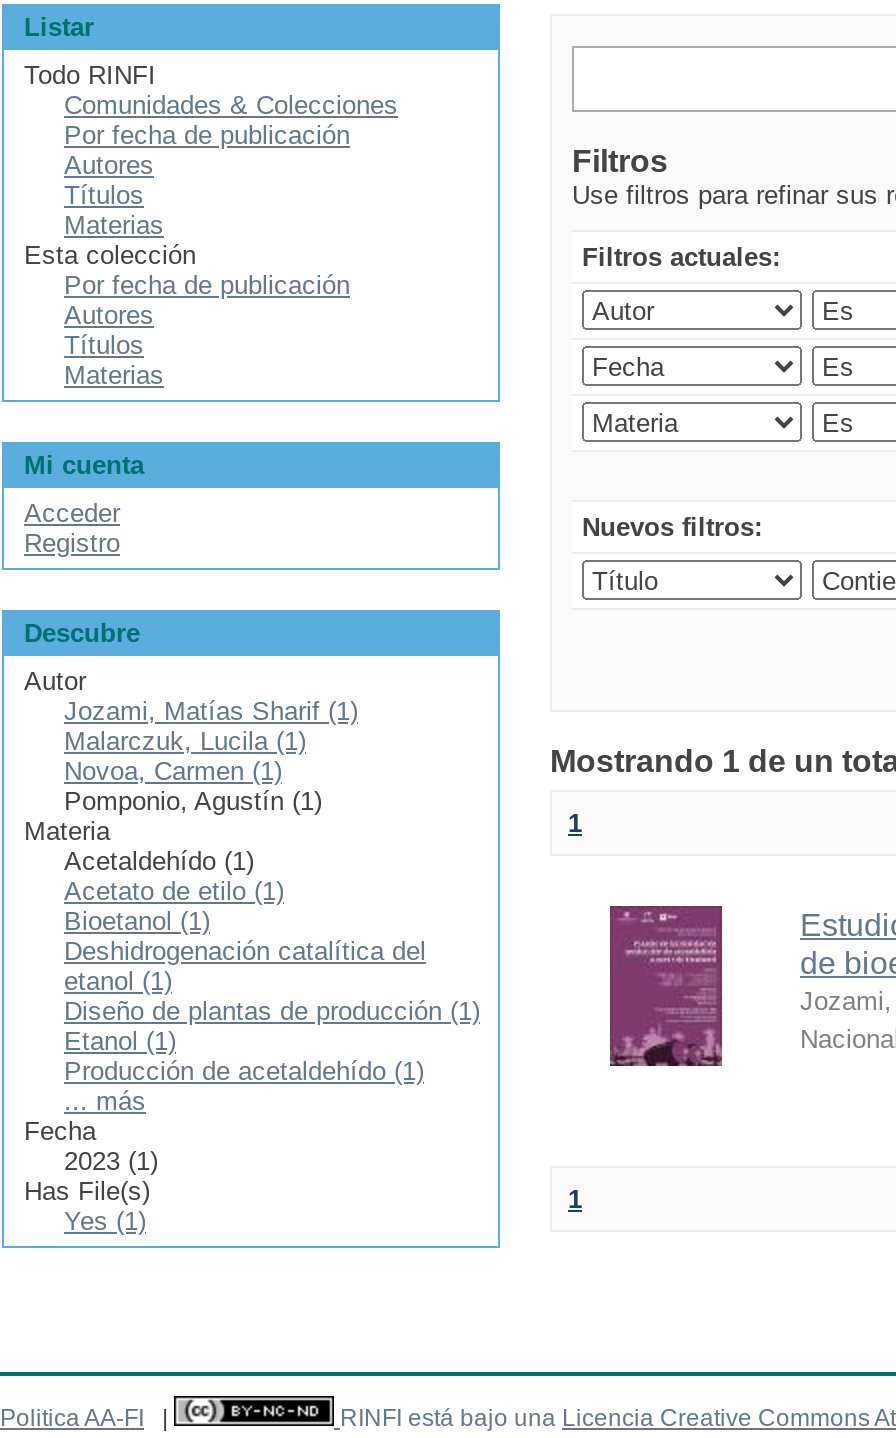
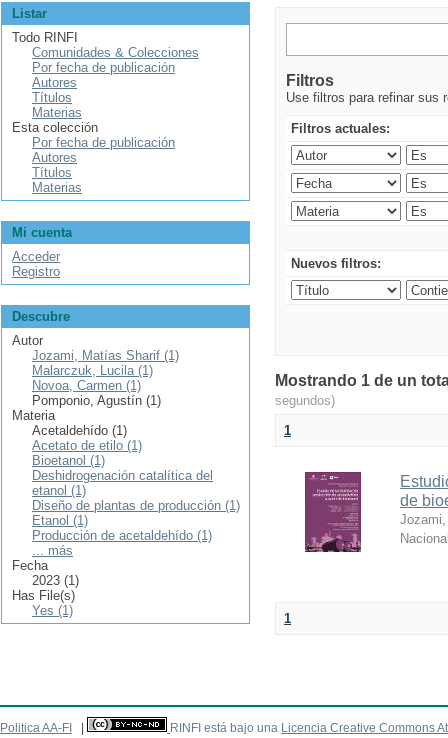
+ segundos)
